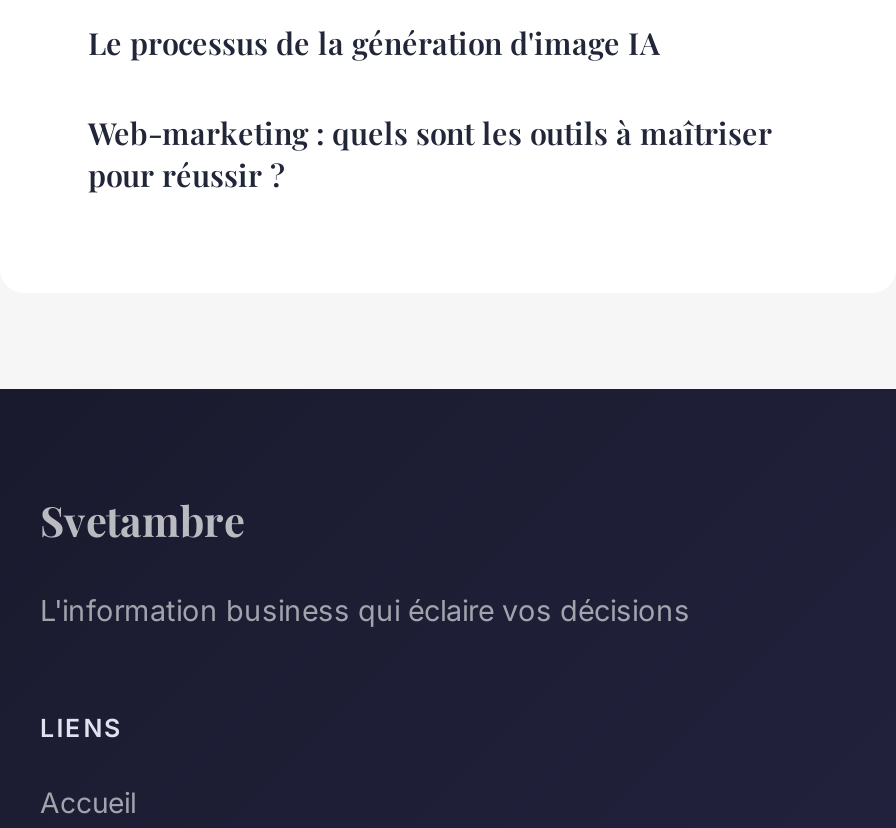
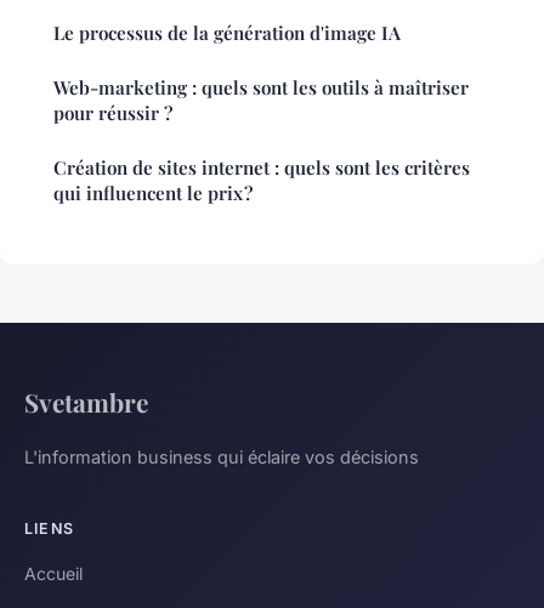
+ Création de sites internet : quels sont les critères
+ qui influencent le prix ?
